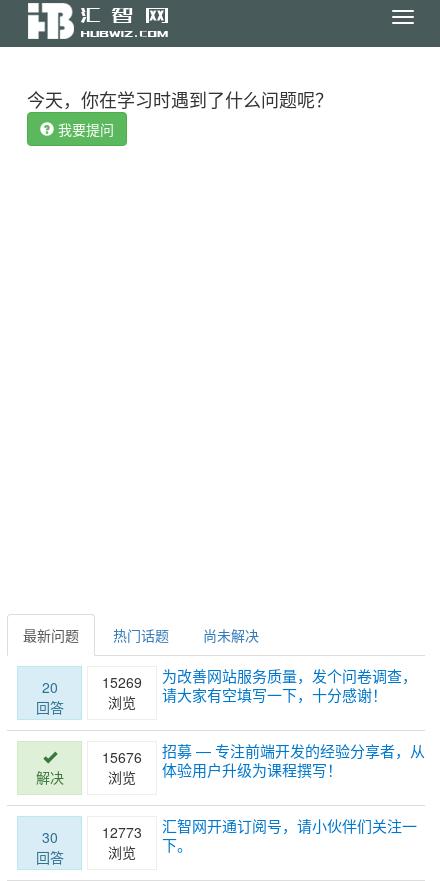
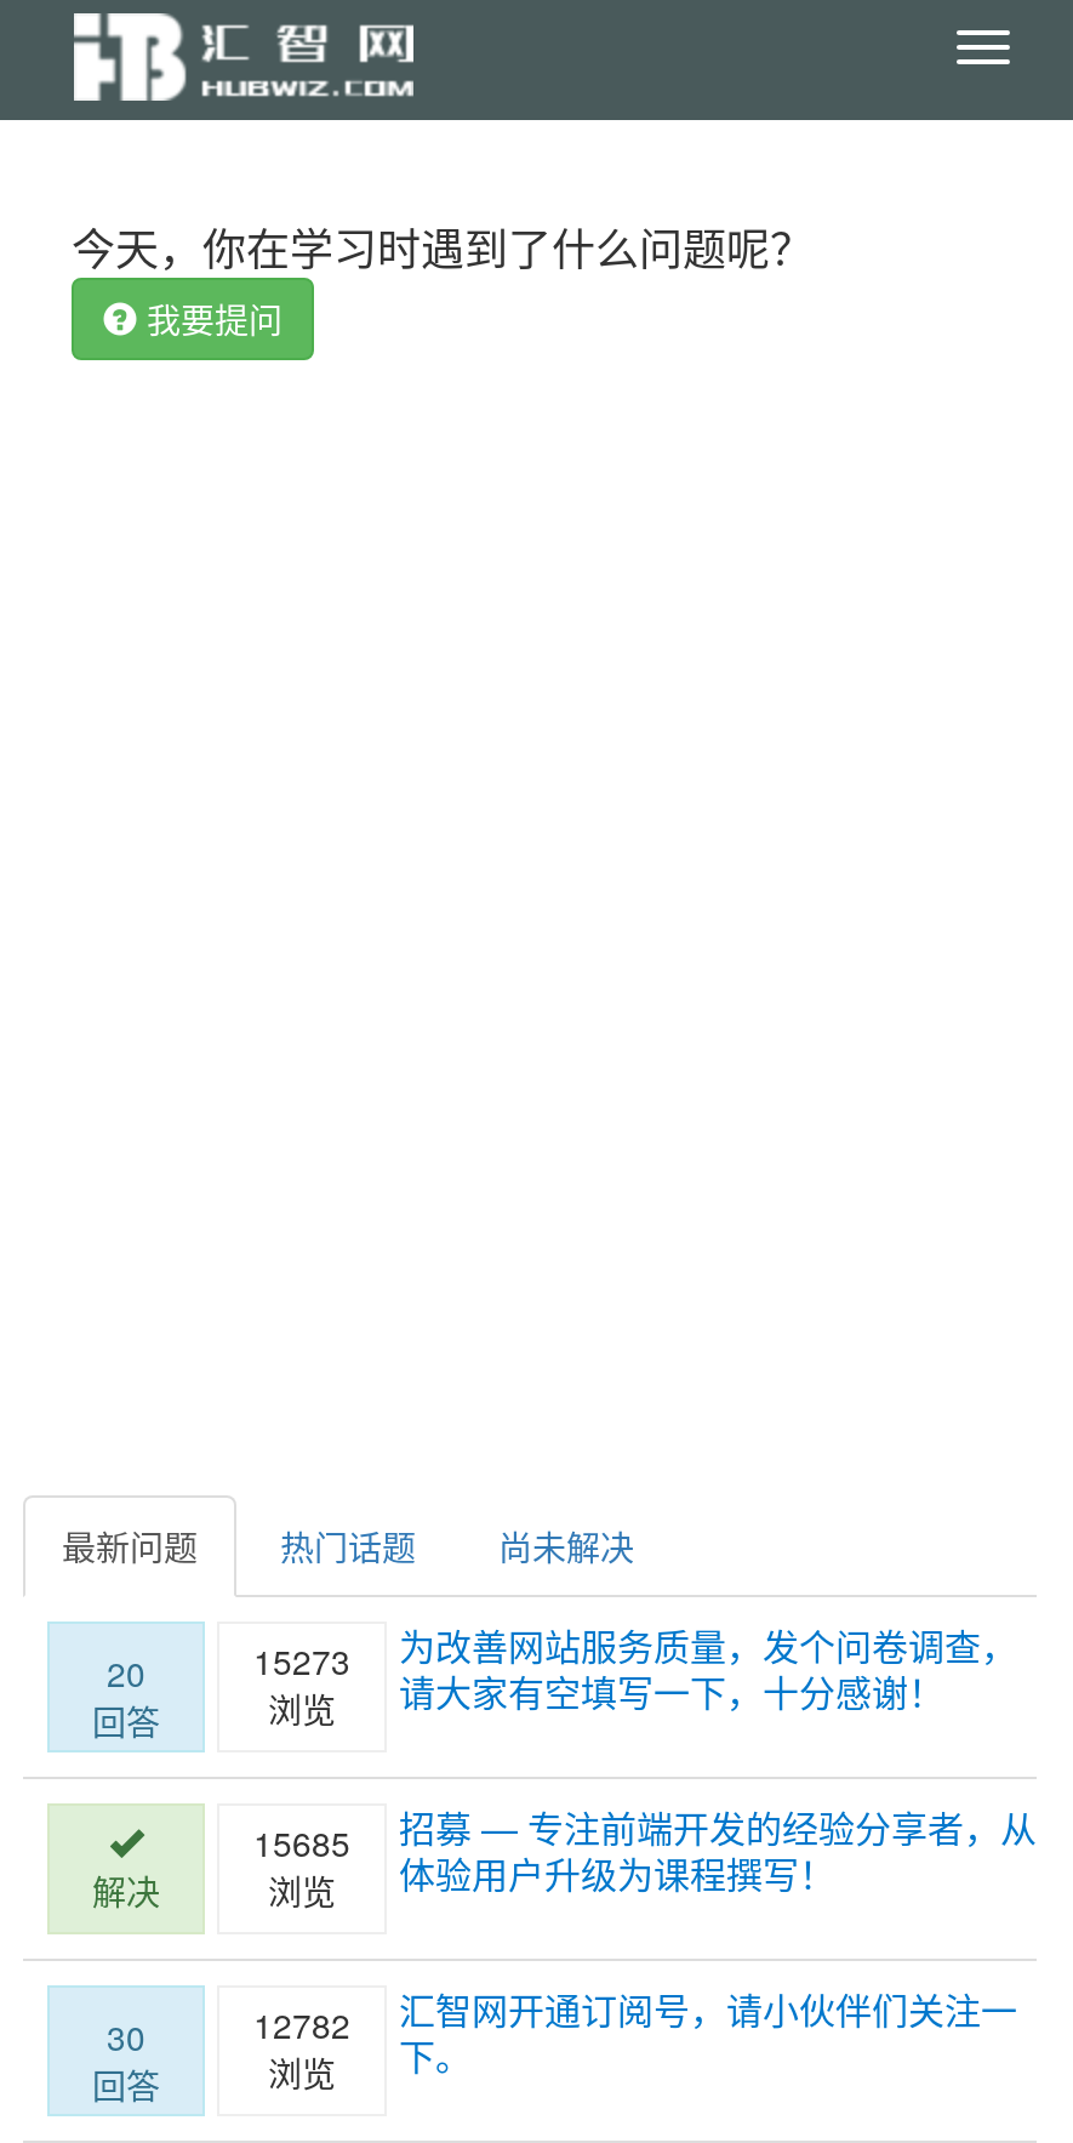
- 15269 为改善网站服务质量，发个问卷调查，
+ 15273 为改善网站服务质量，发个问卷调查，

- 15676 招募 — 专注前端开发的经验分享者，从
+ 15685 招募 — 专注前端开发的经验分享者，从

- 12773 汇智网开通订阅号，请小伙伴们关注一
+ 12782 汇智网开通订阅号，请小伙伴们关注一
